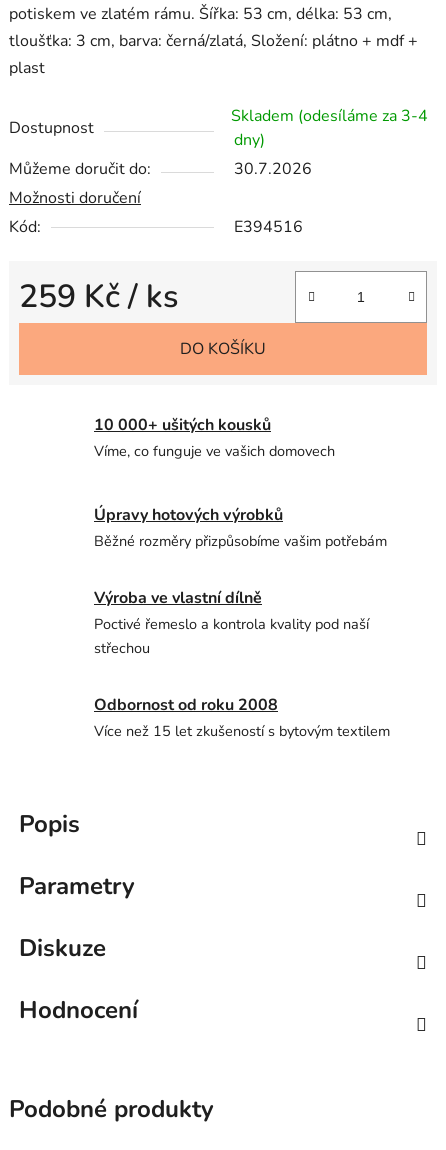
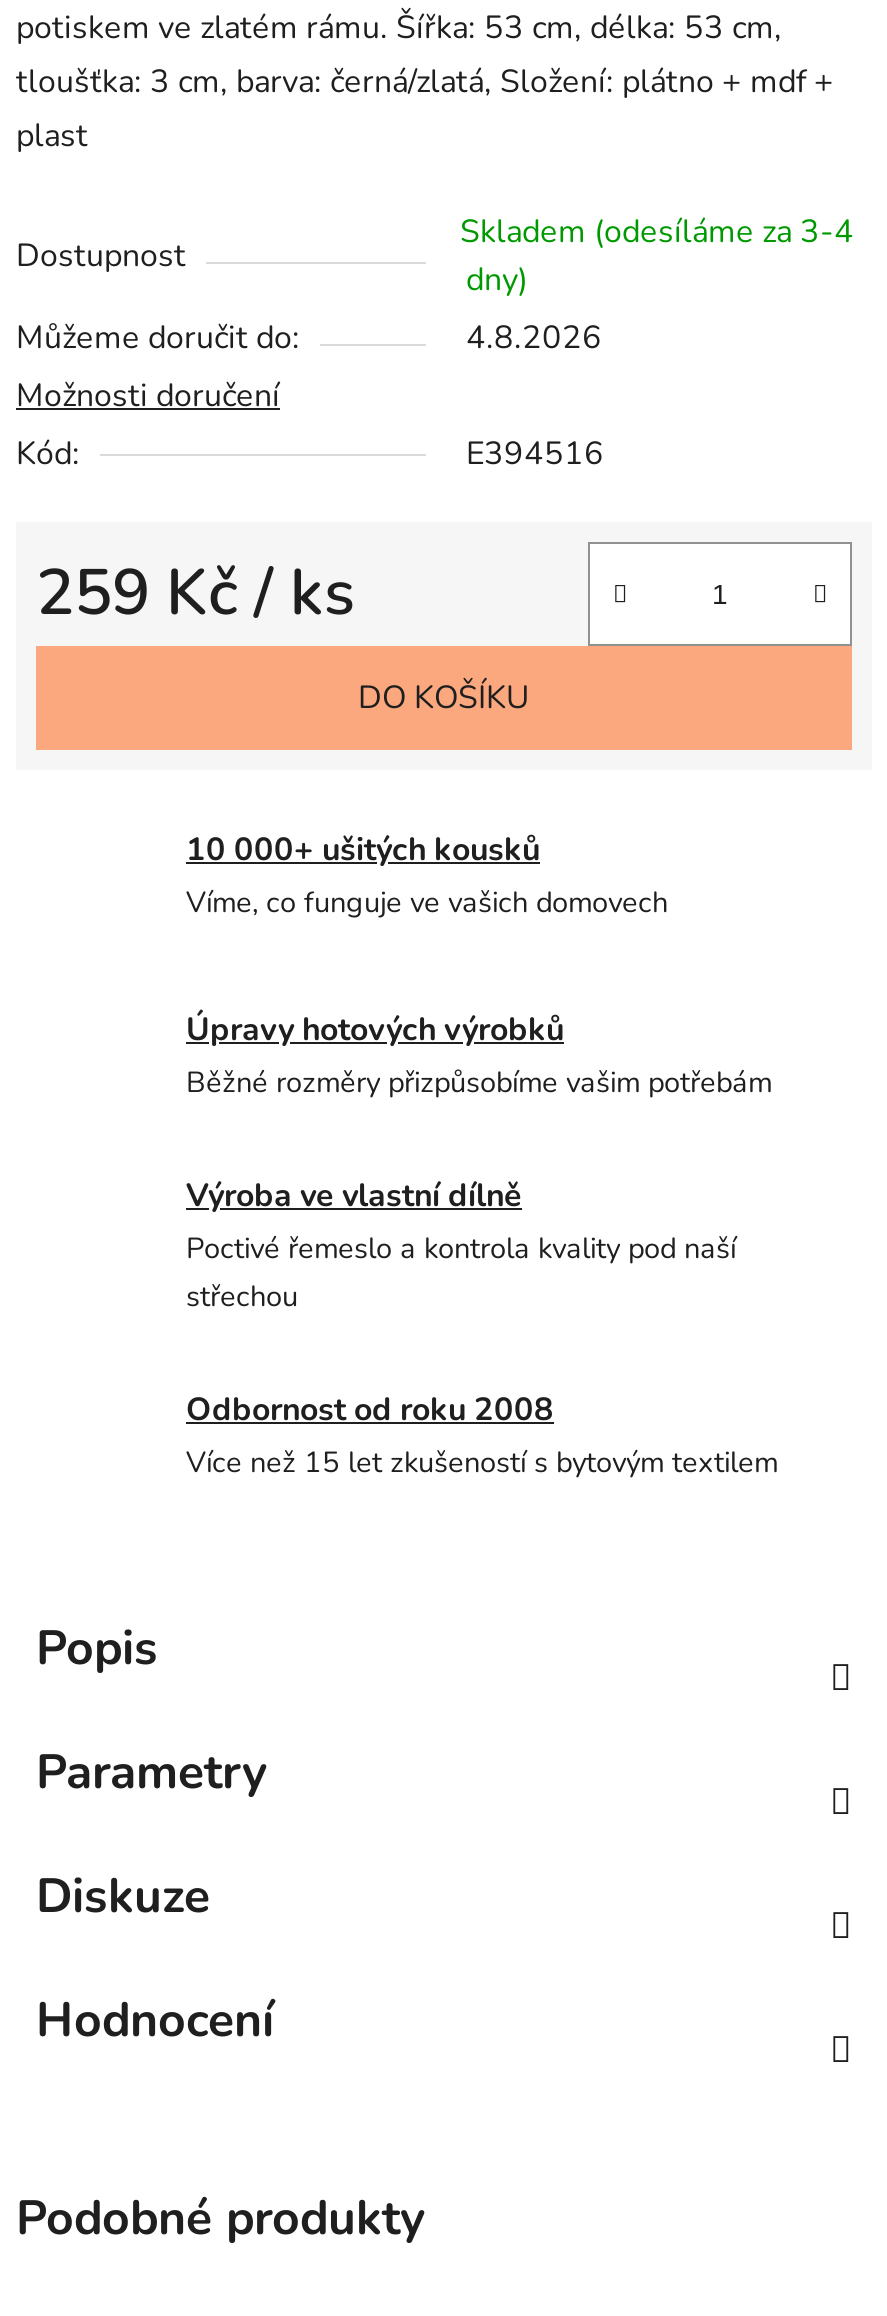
- 30.7.2026
+ 4.8.2026
